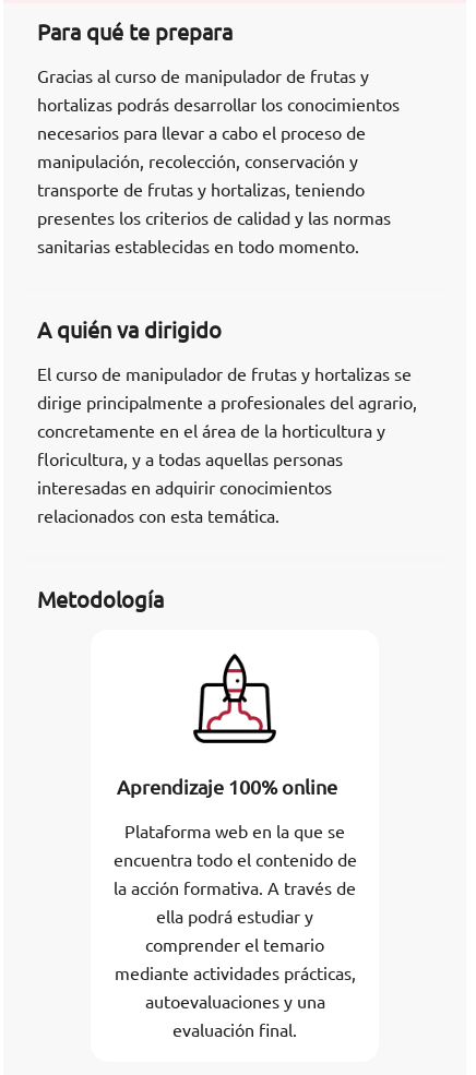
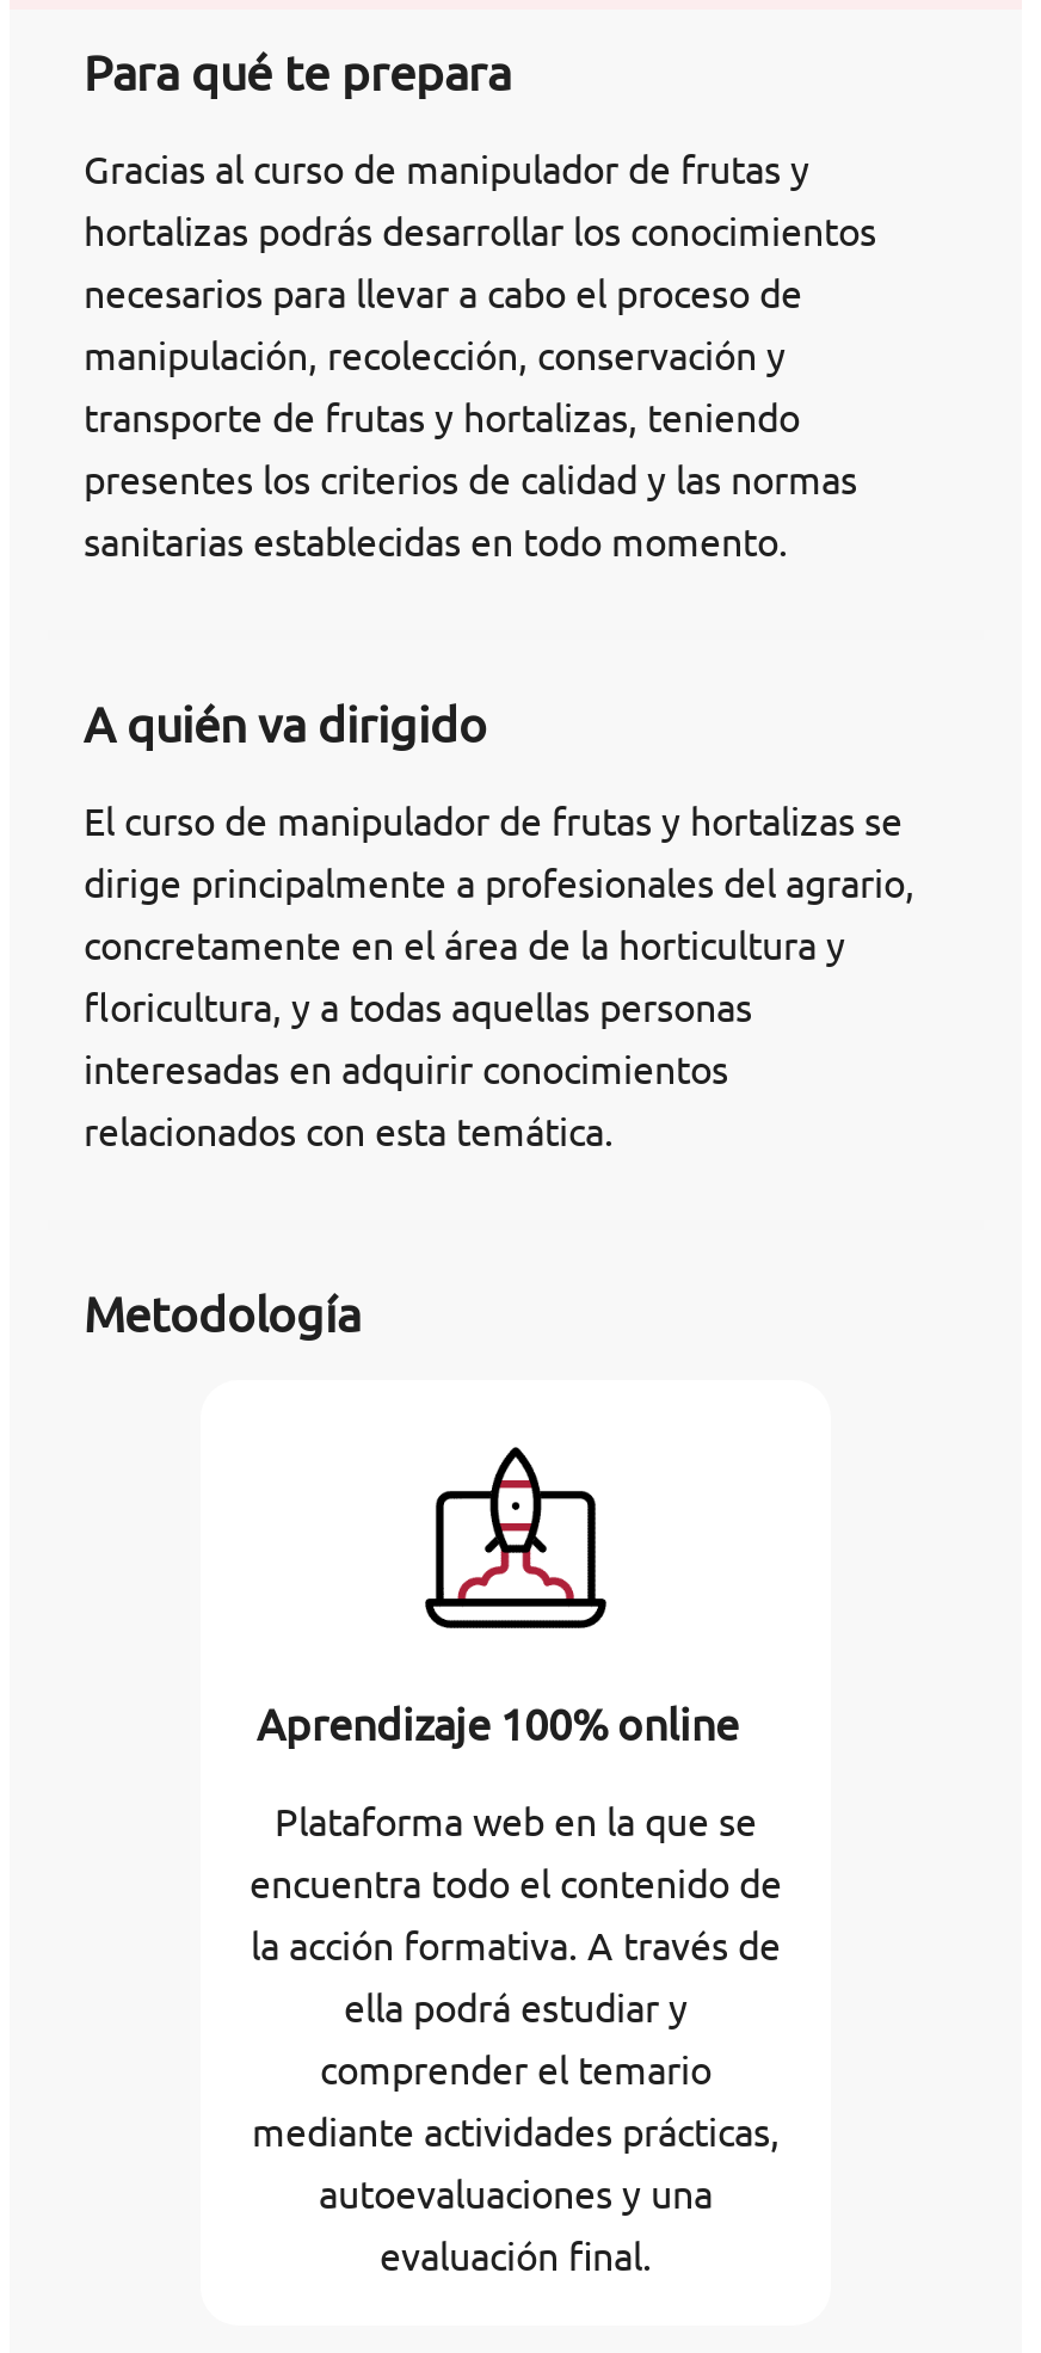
- [image]
+ [image]
